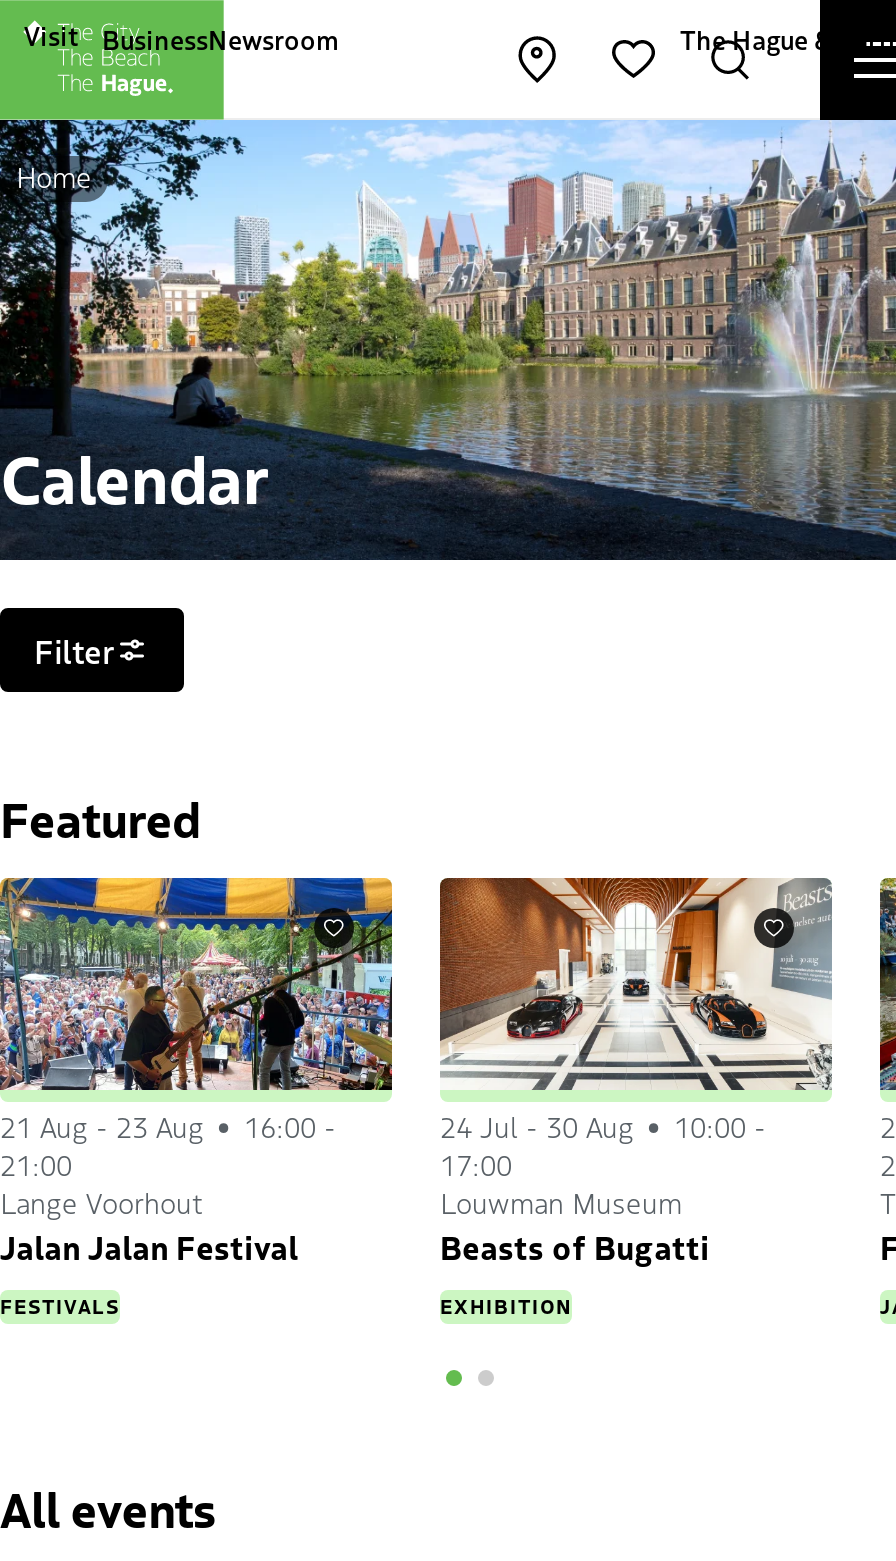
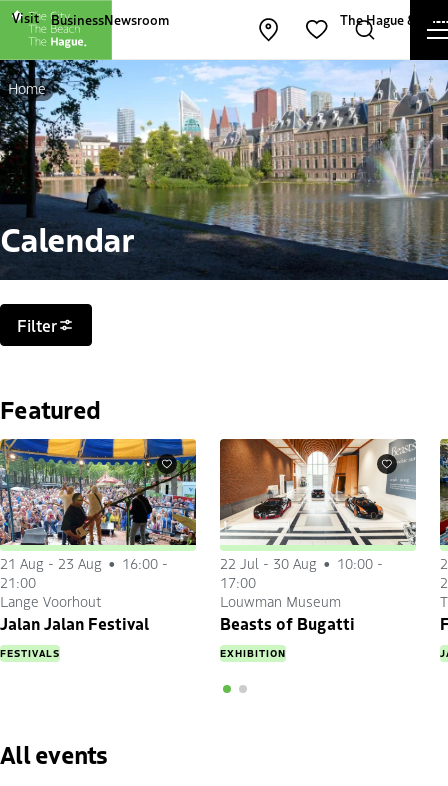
- 24 Jul - 30 Aug 10:00 -
+ 22 Jul - 30 Aug 10:00 -
